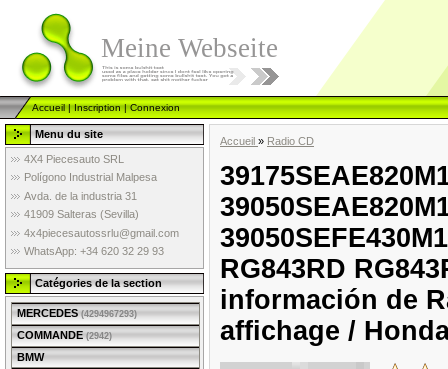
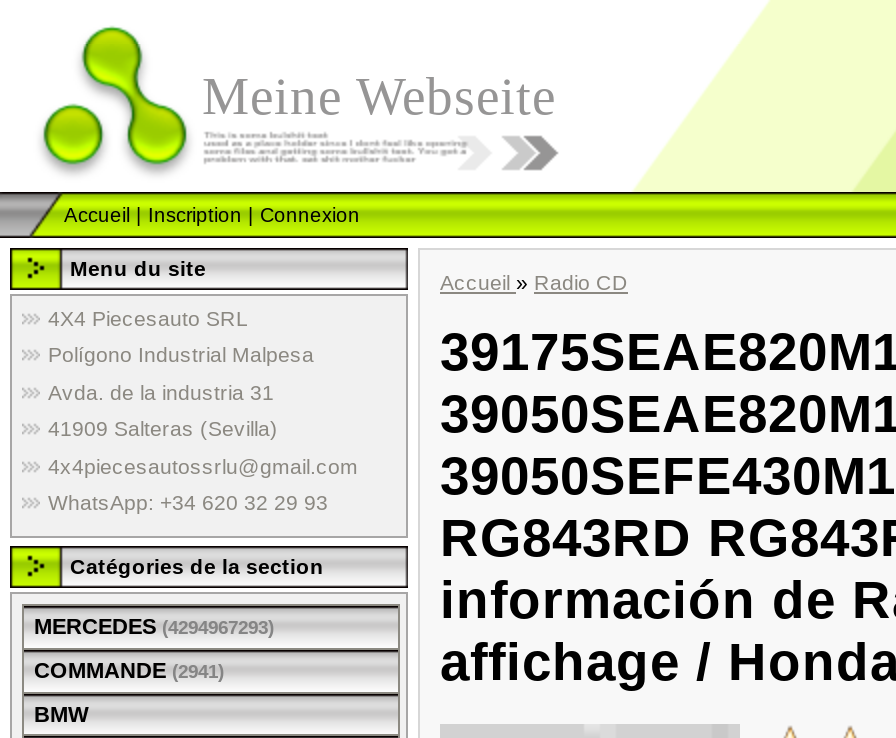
- COMMANDE (2942)
+ COMMANDE (2941)
